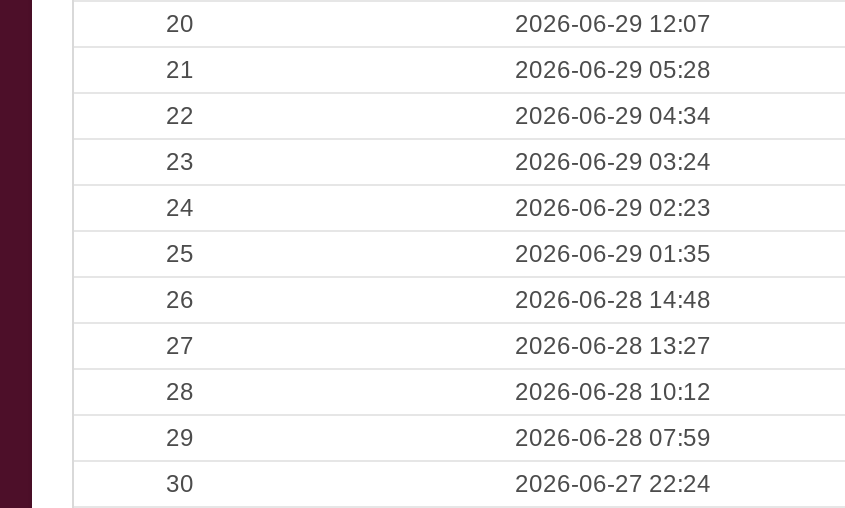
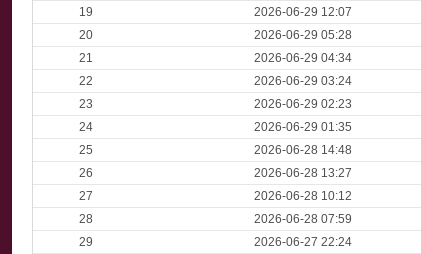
- 20
+ 19

- 21
+ 20

- 22
+ 21

- 23
+ 22

- 24
+ 23

- 25
+ 24

- 26
+ 25

- 27
+ 26

- 28
+ 27

- 29
+ 28

- 30
+ 29
